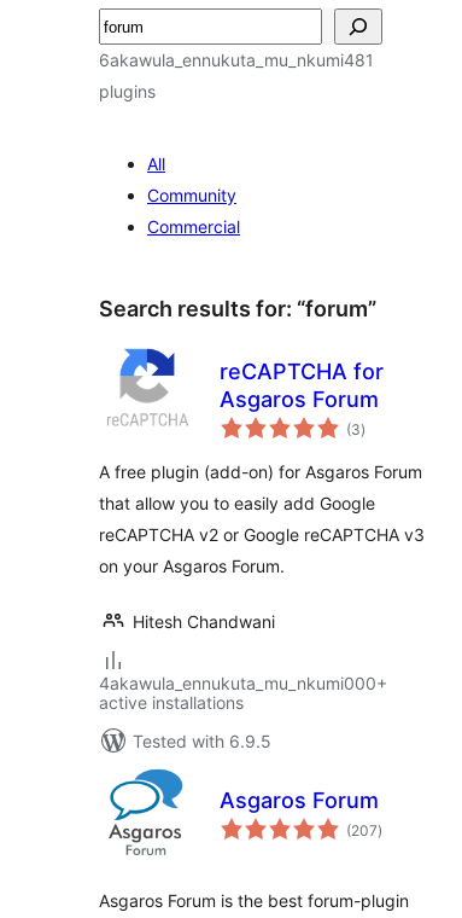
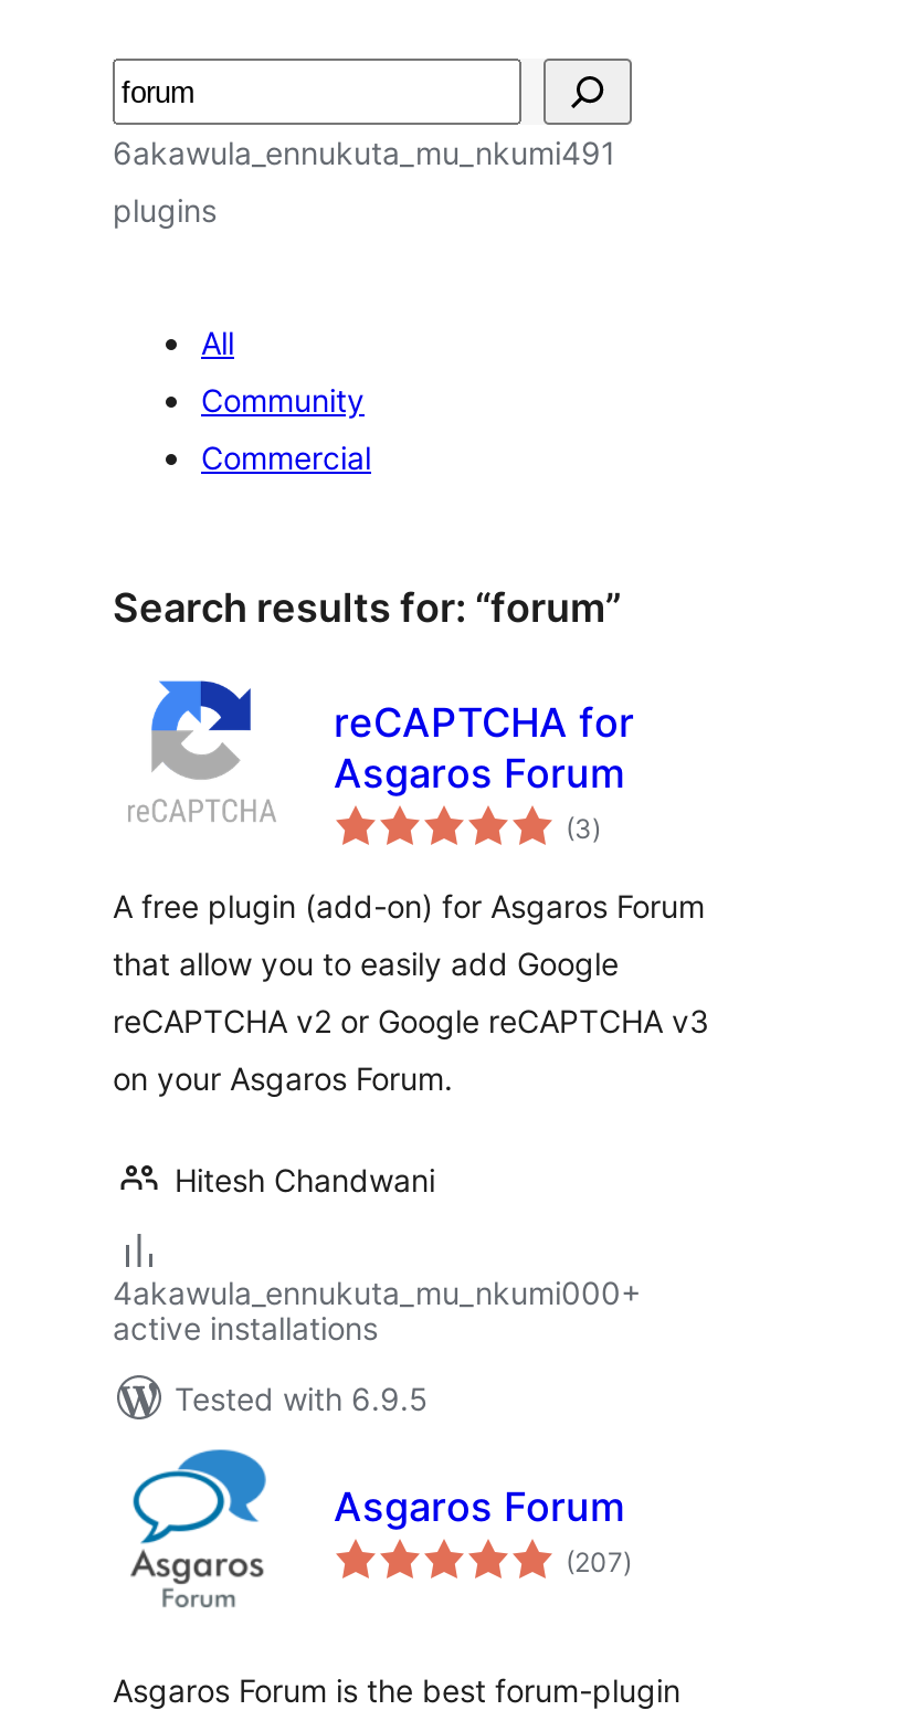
- 6akawula_ennukuta_mu_nkumi481
+ 6akawula_ennukuta_mu_nkumi491
